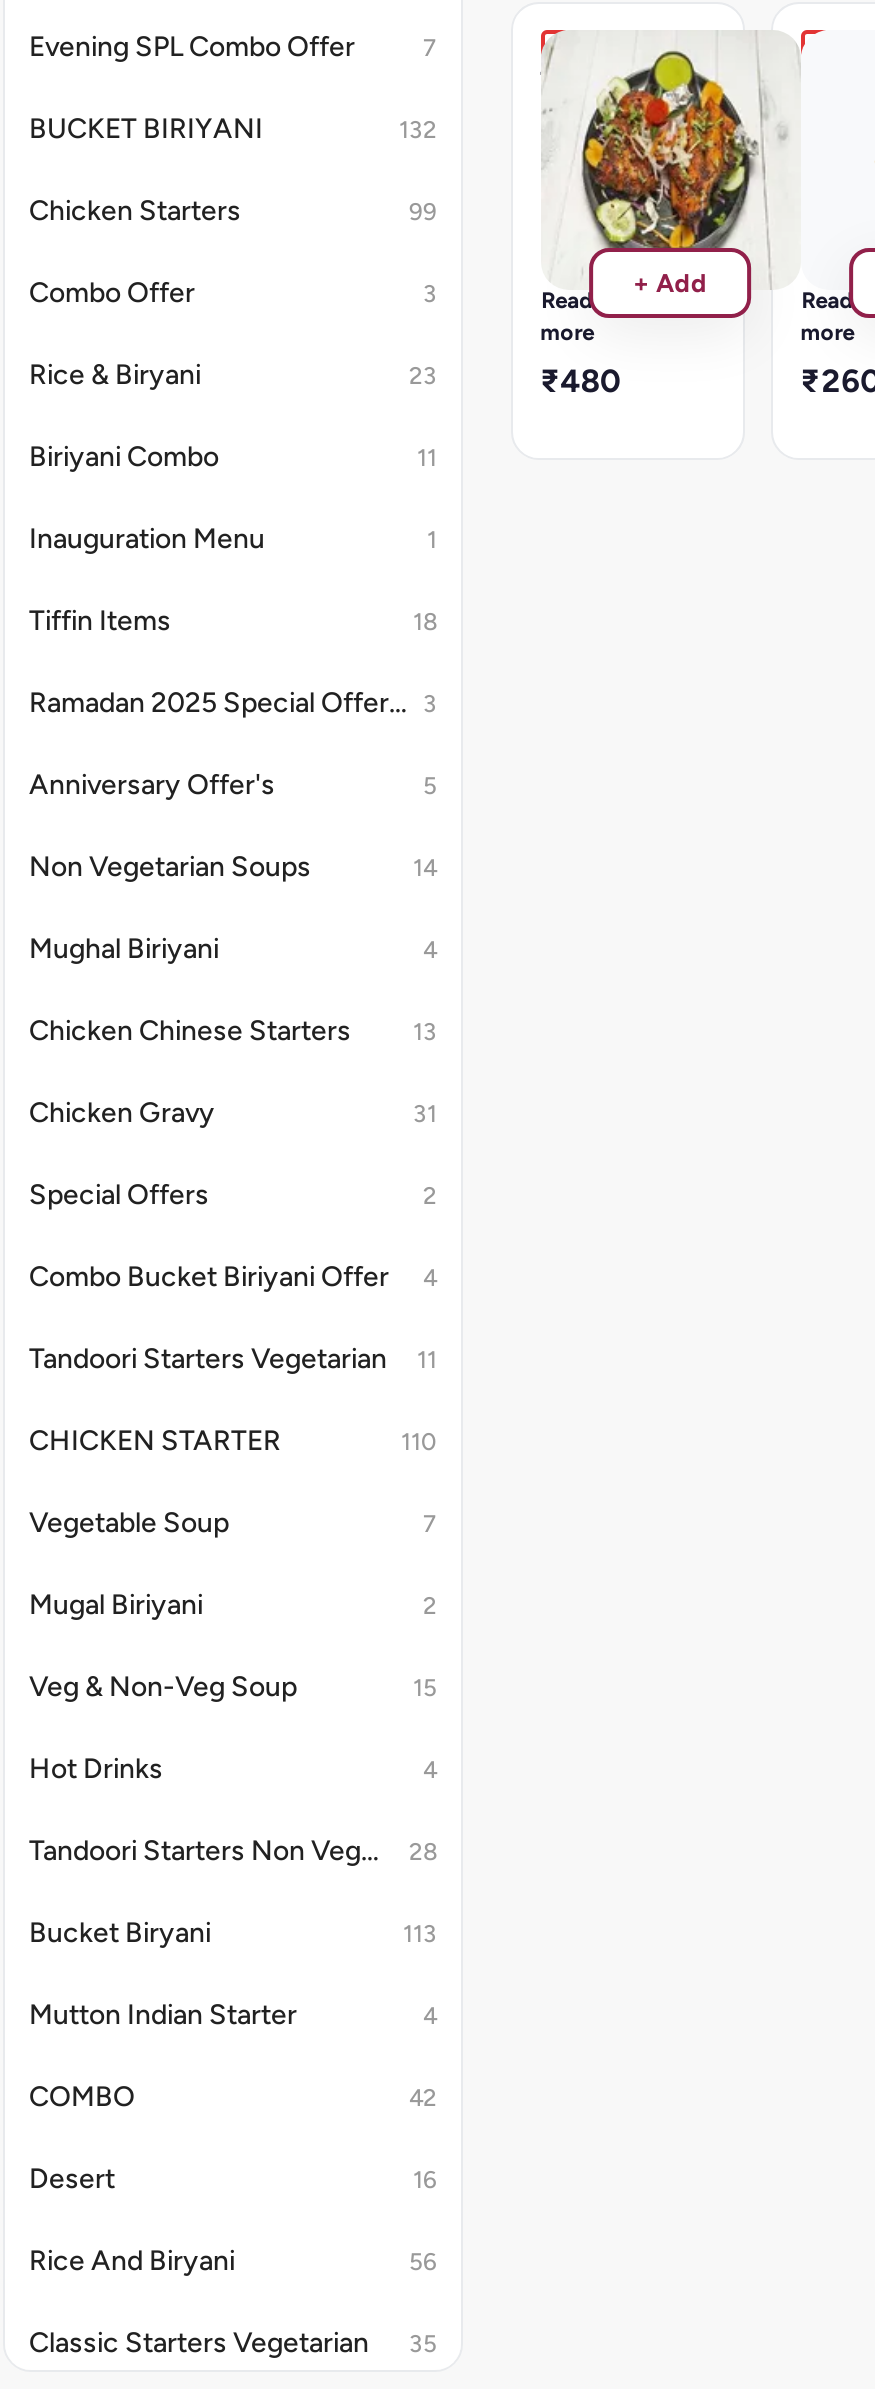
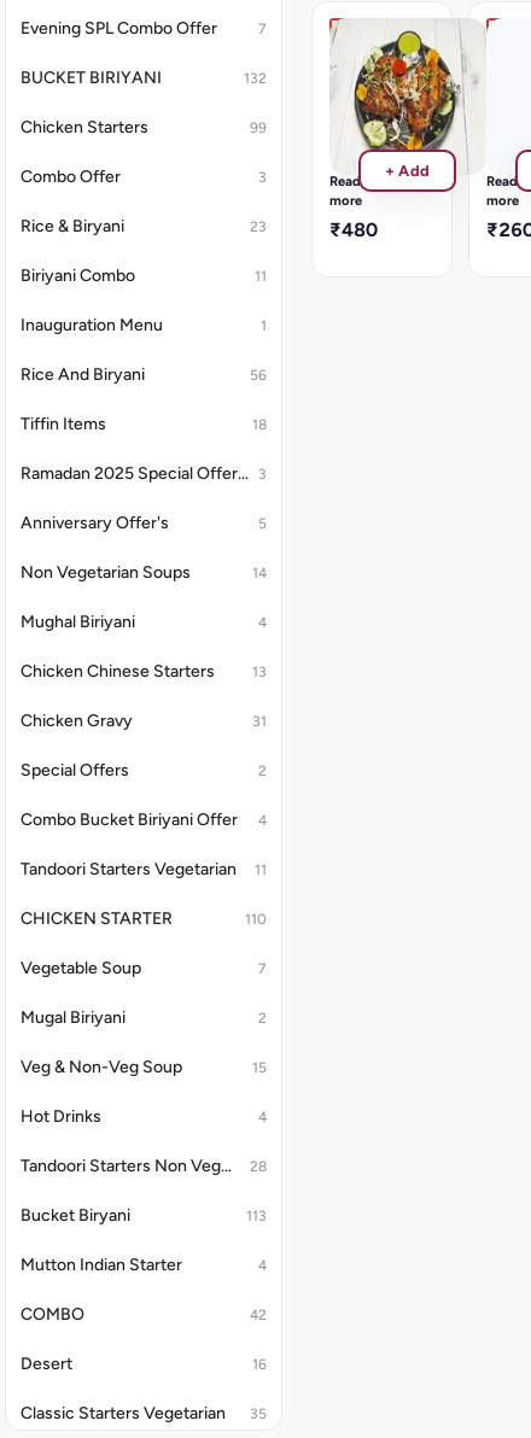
moved down: Tiffin Items | 18 | Anniversary Offer's | ... | Desert | 16

moved up: Rice And Biryani | 56
